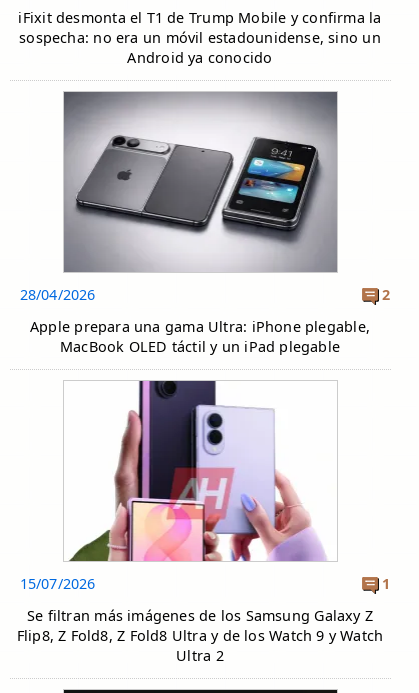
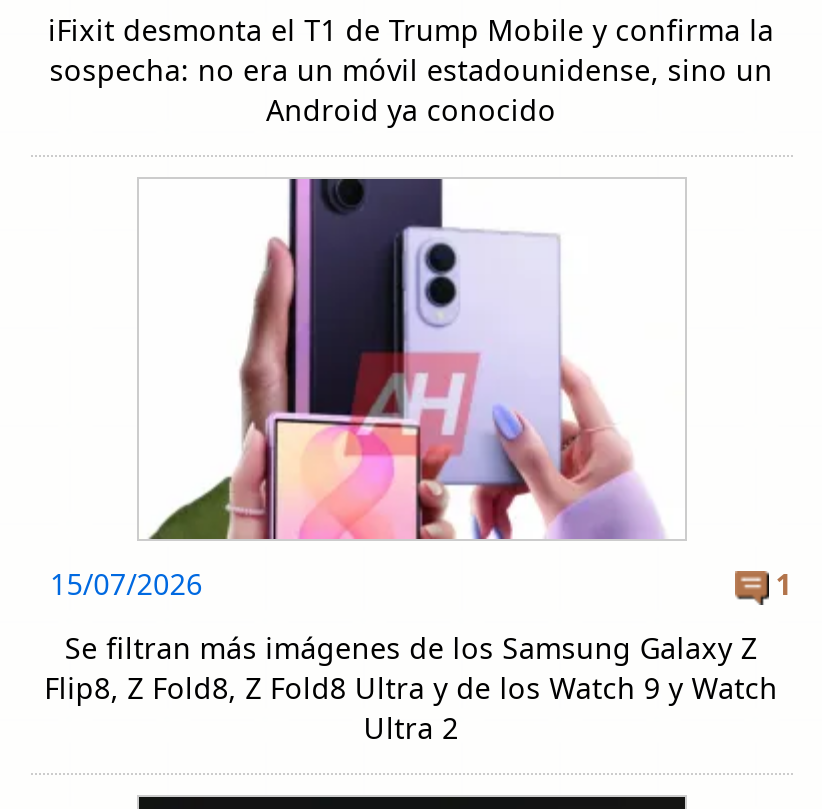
- [image]
- 2
- 28/04/2026
- Apple prepara una gama Ultra: iPhone plegable,
- MacBook OLED táctil y un iPad plegable
